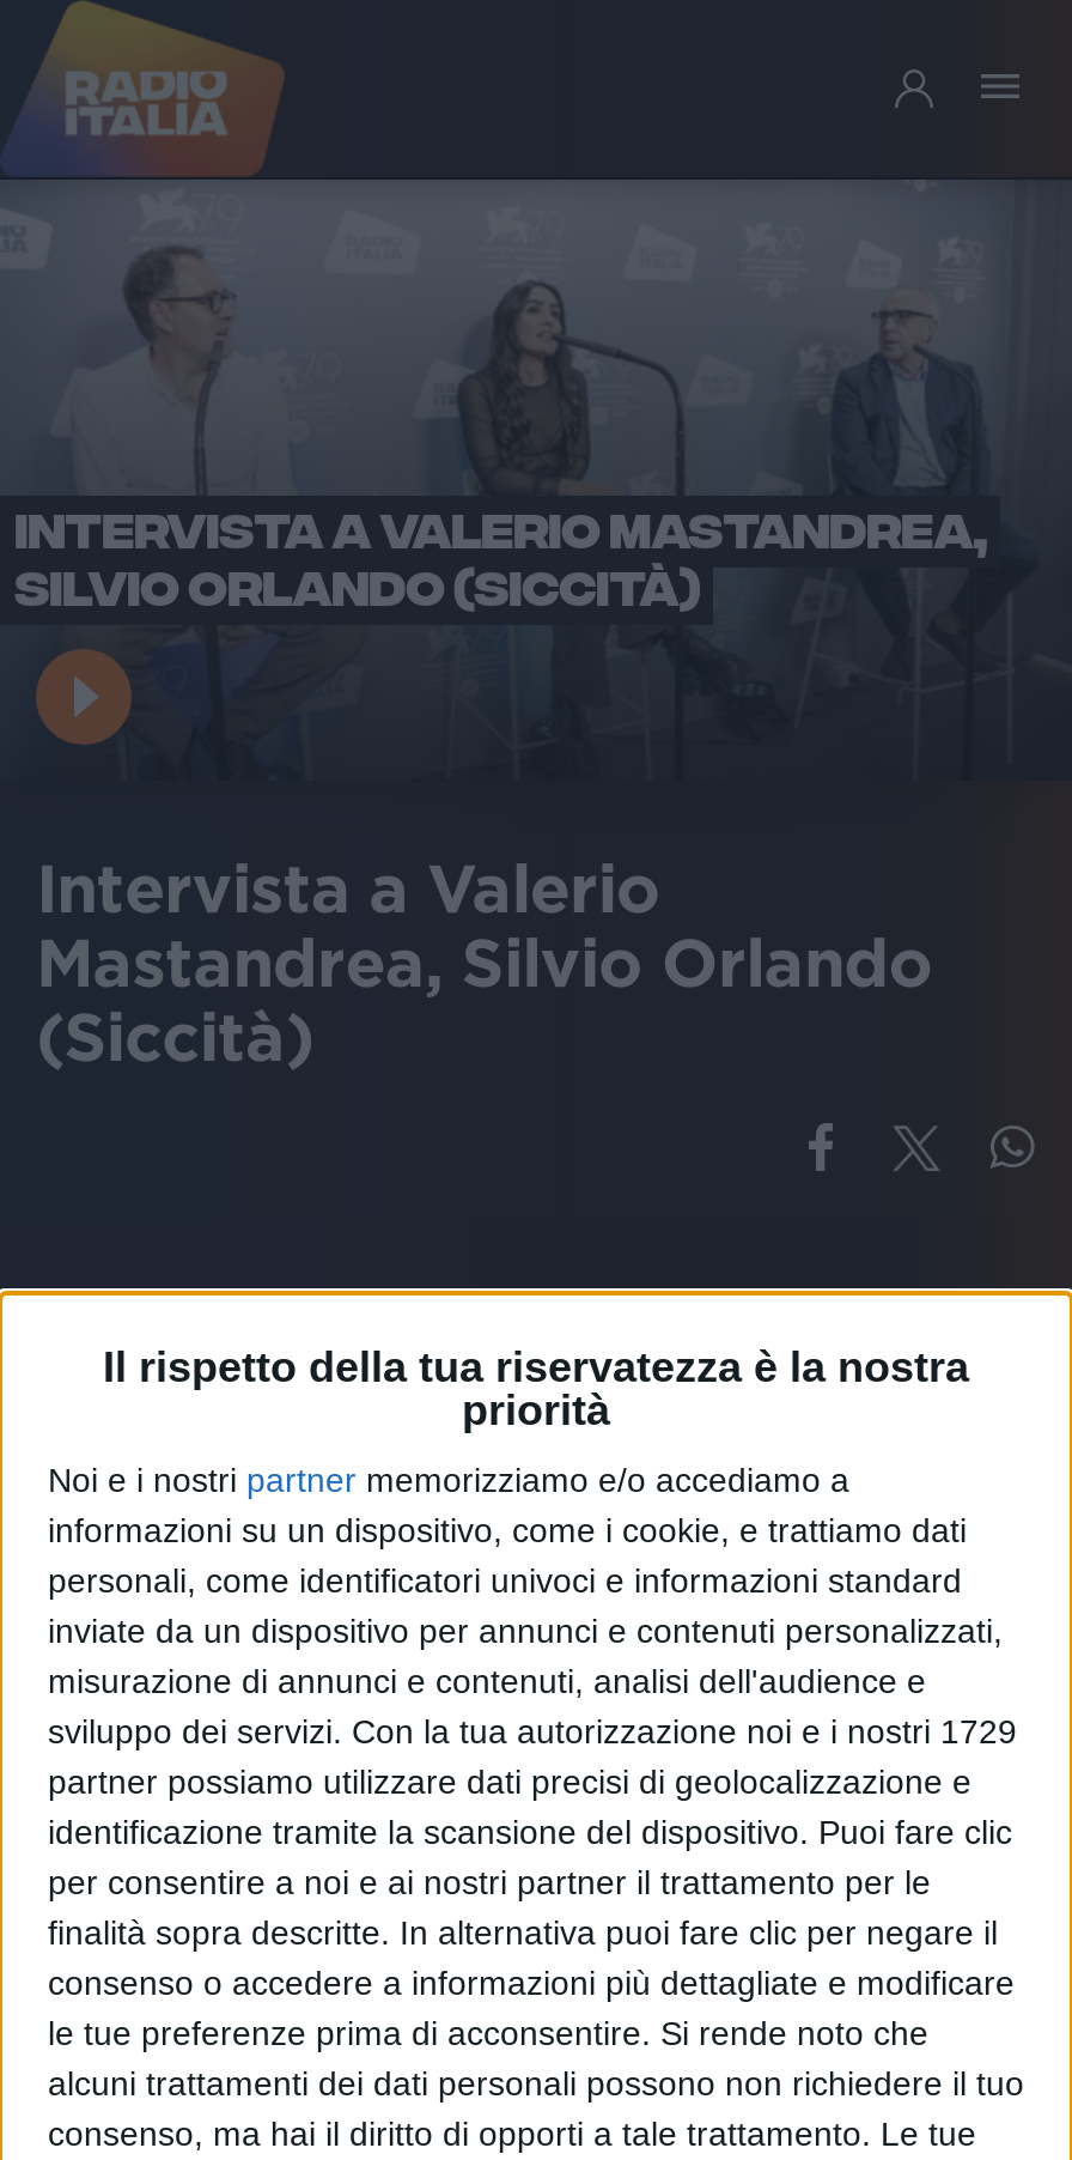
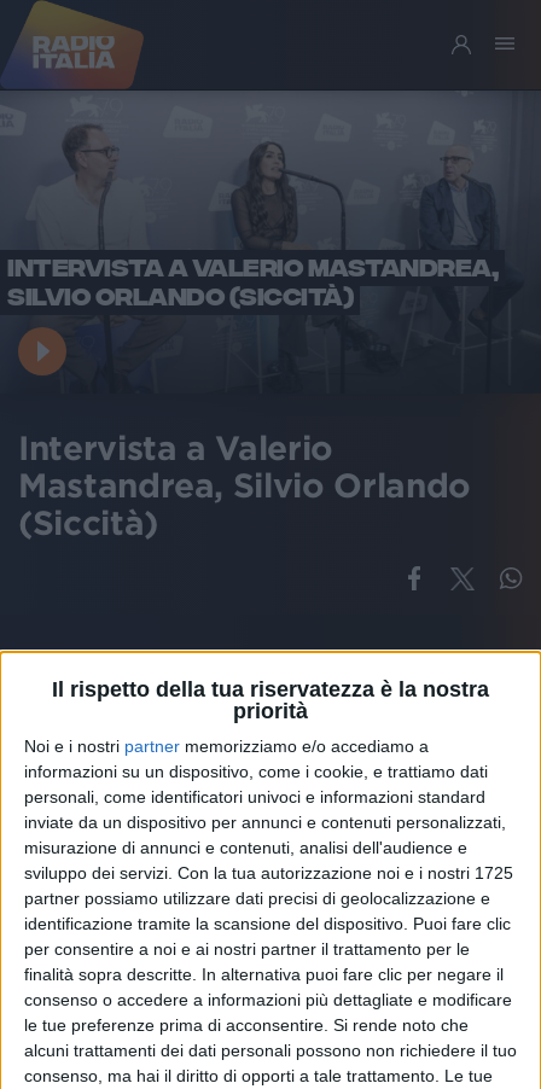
- sviluppo dei servizi. Con la tua autorizzazione noi e i nostri 1729
+ sviluppo dei servizi. Con la tua autorizzazione noi e i nostri 1725
